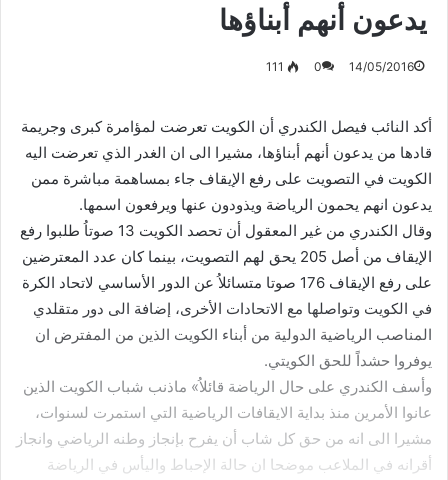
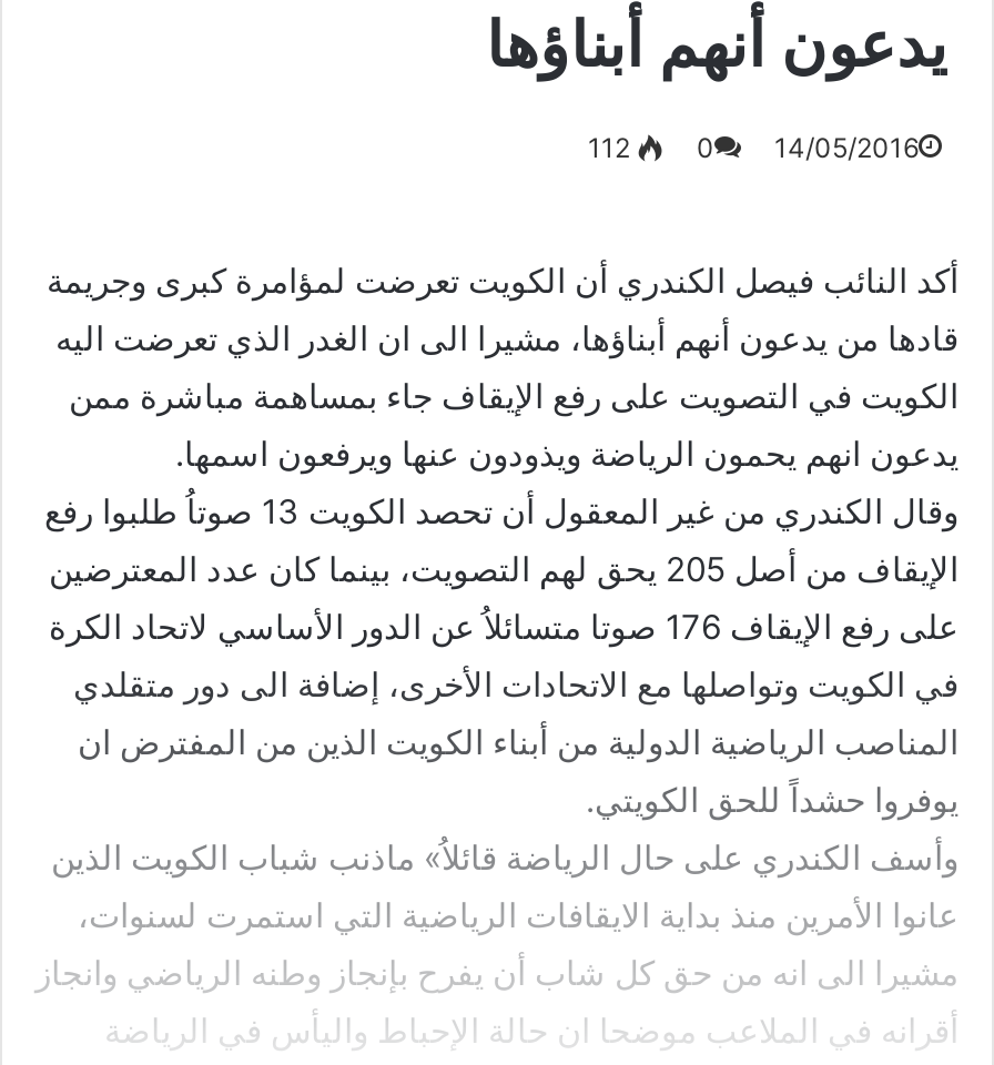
- 111
+ 112
